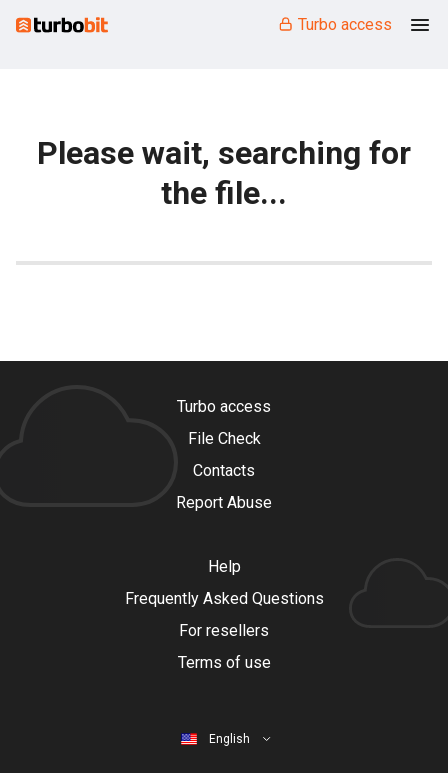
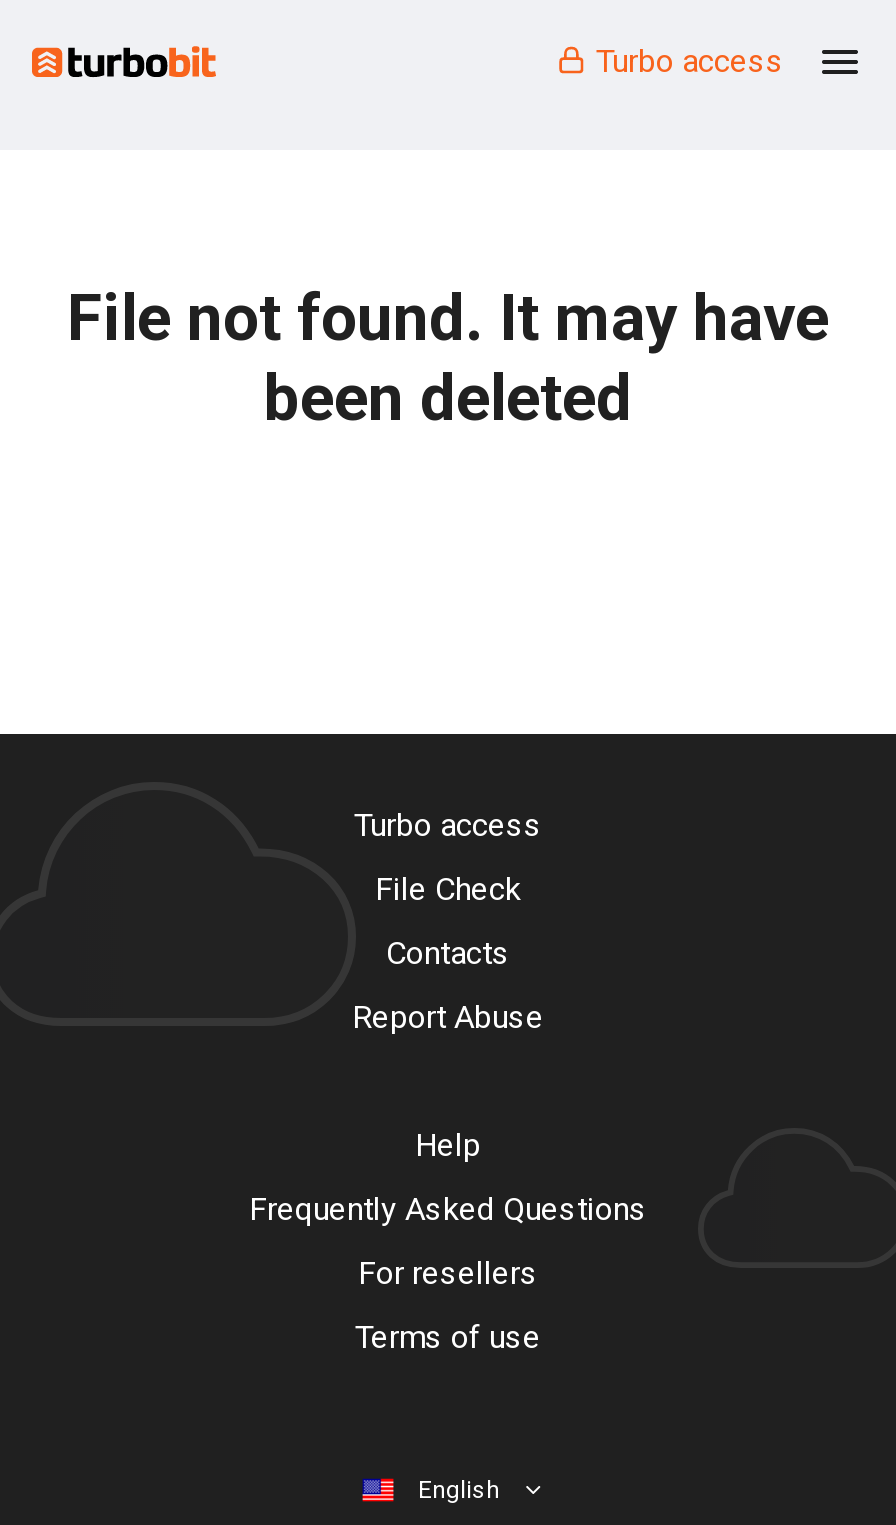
- Please wait, searching for
- the file...
+ File not found. It may have
+ been deleted
